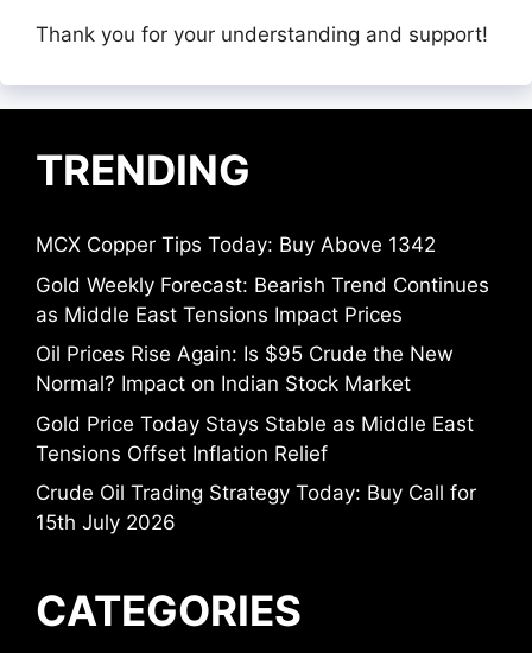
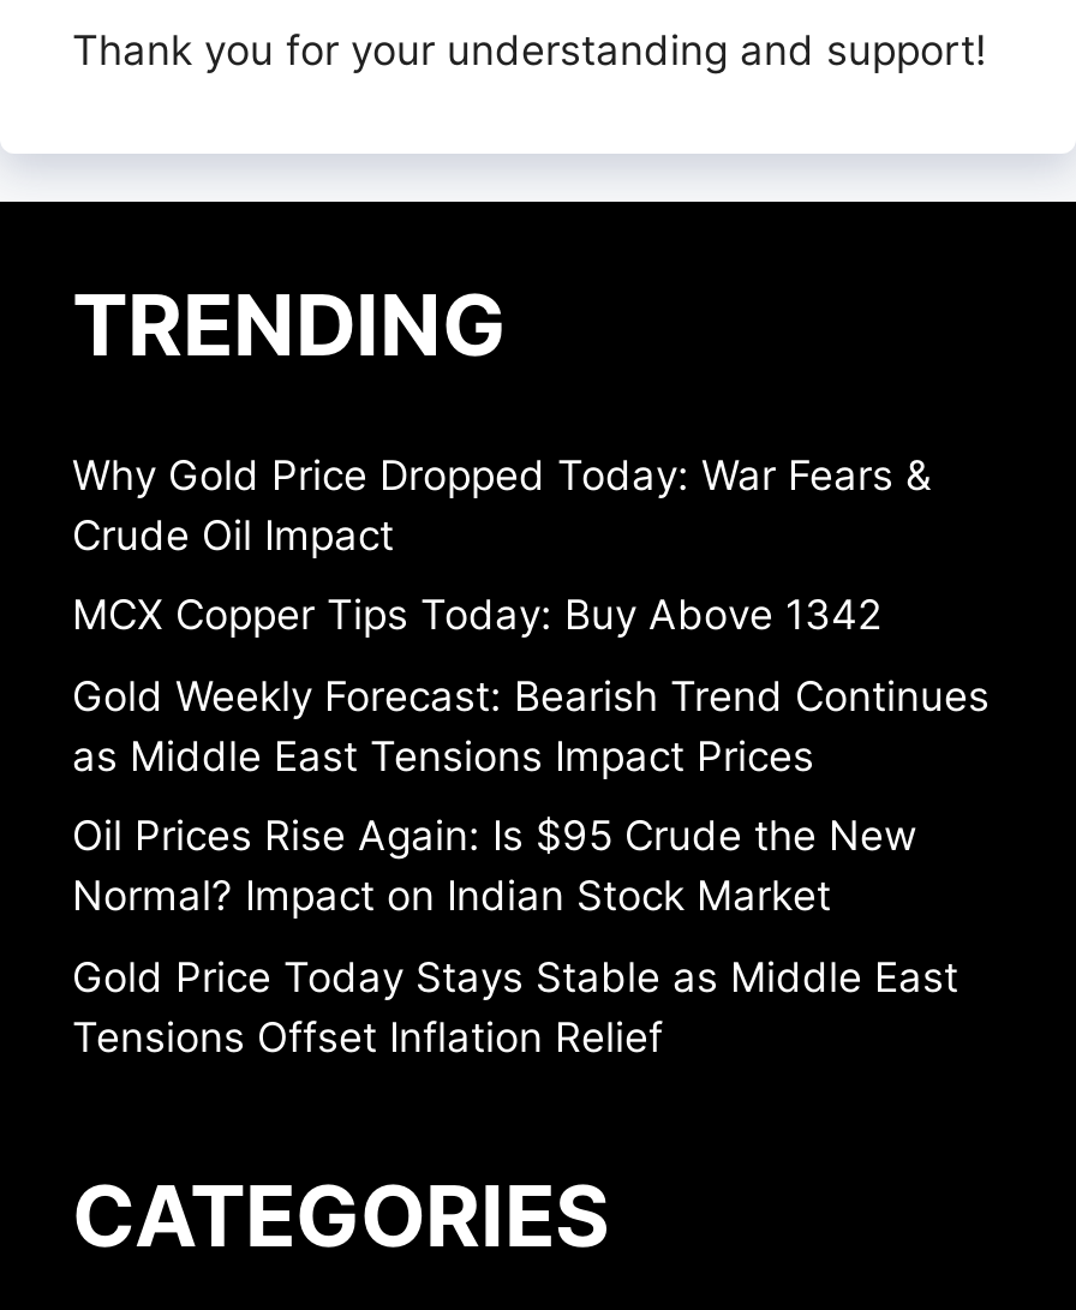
+ Why Gold Price Dropped Today: War Fears &
+ Crude Oil Impact

moved down: MCX Copper Tips Today: Buy Above 1342 | Gold Weekly Forecast: Bearish Trend Continues | as Middle East Tensions Impact Prices | Oil Prices Rise Again: Is $95 Crude the New | Normal? Impact on Indian Stock Market | Gold Price Today Stays Stable as Middle East | Tensions Offset Inflation Relief

- Crude Oil Trading Strategy Today: Buy Call for
- 15th July 2026
